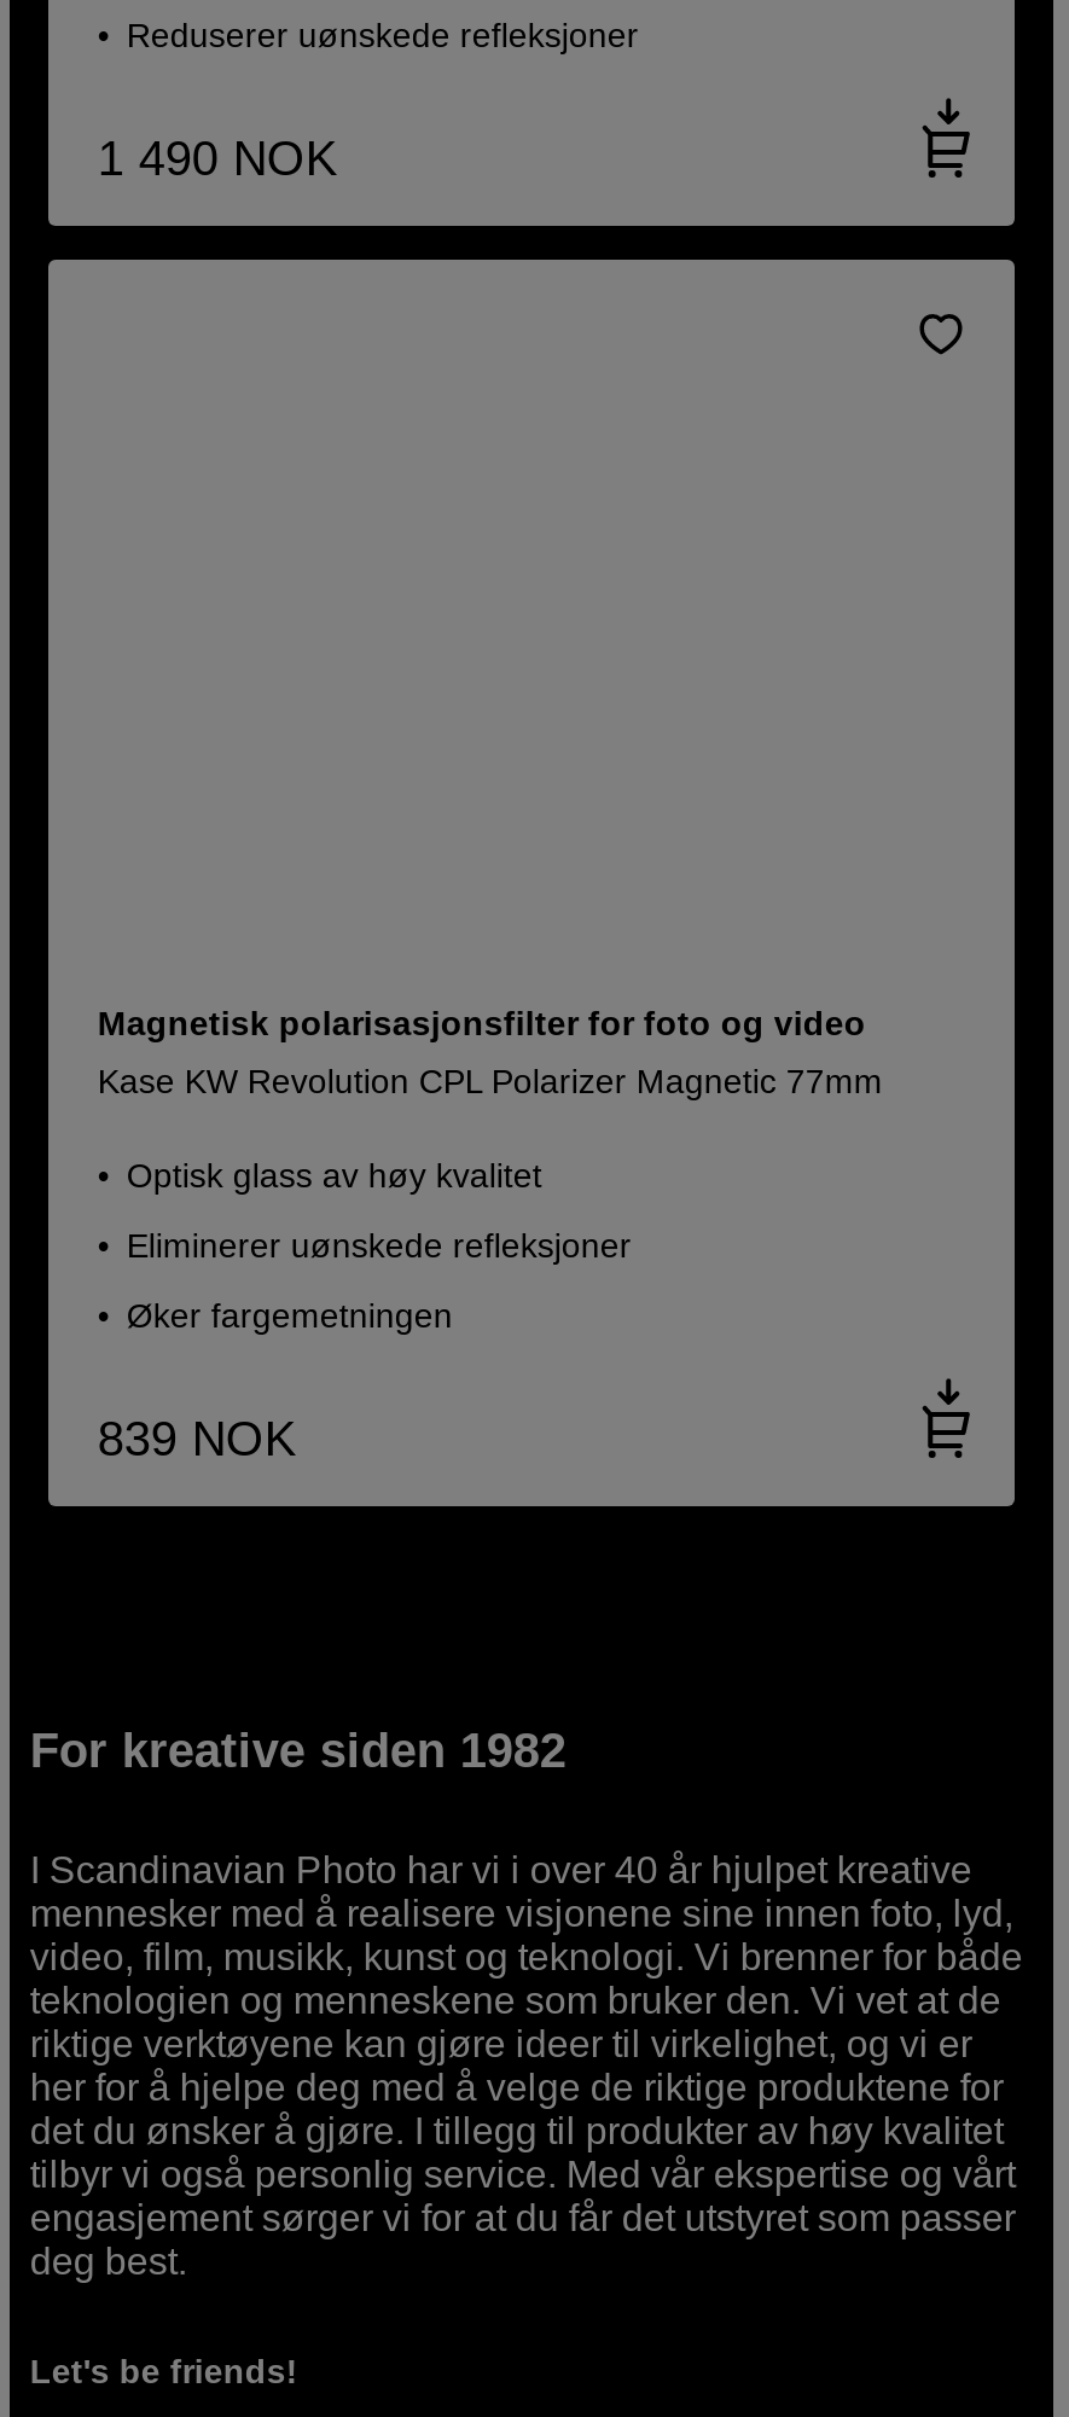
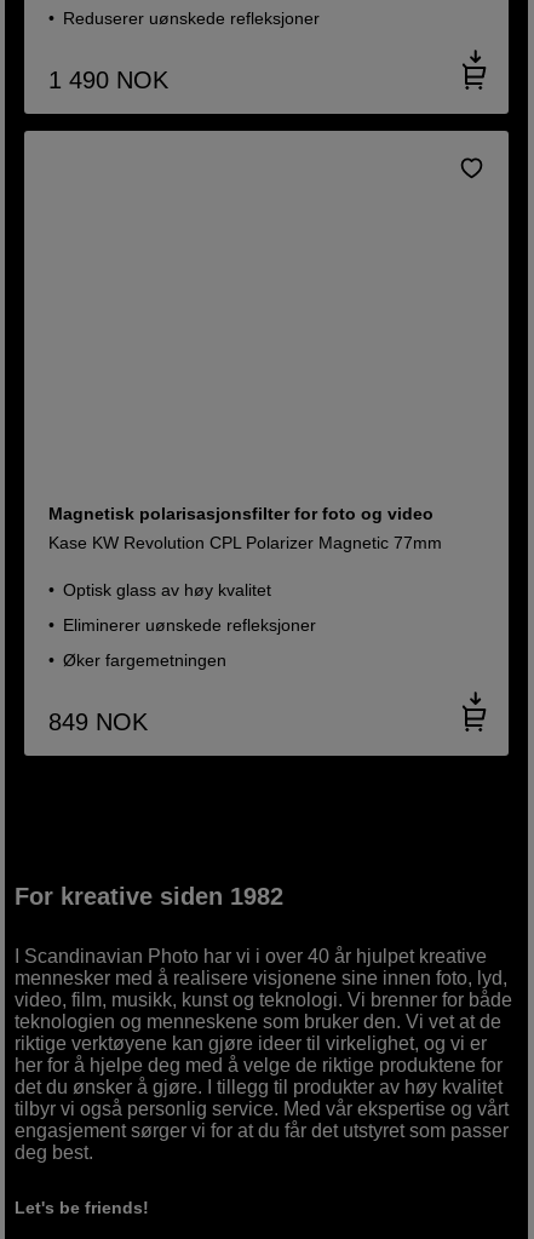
- 839 NOK
+ 849 NOK
